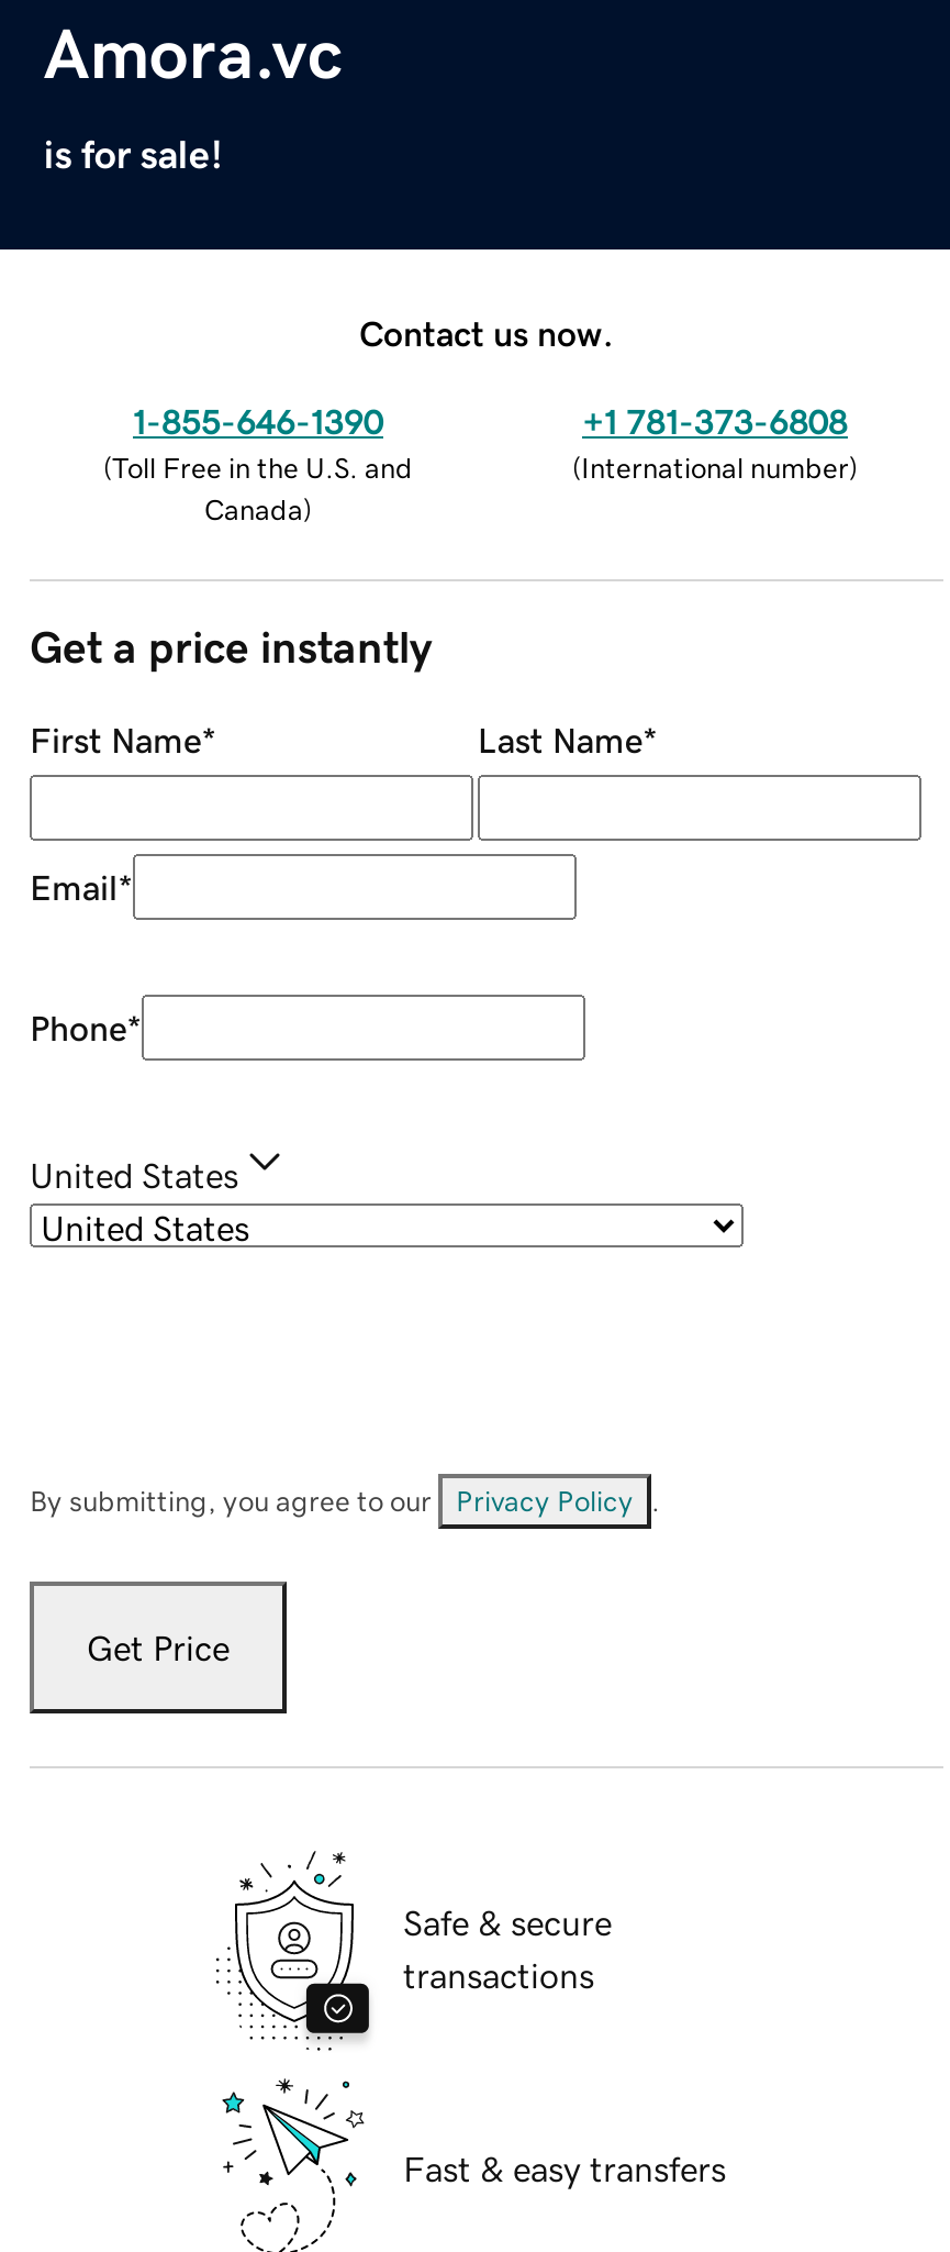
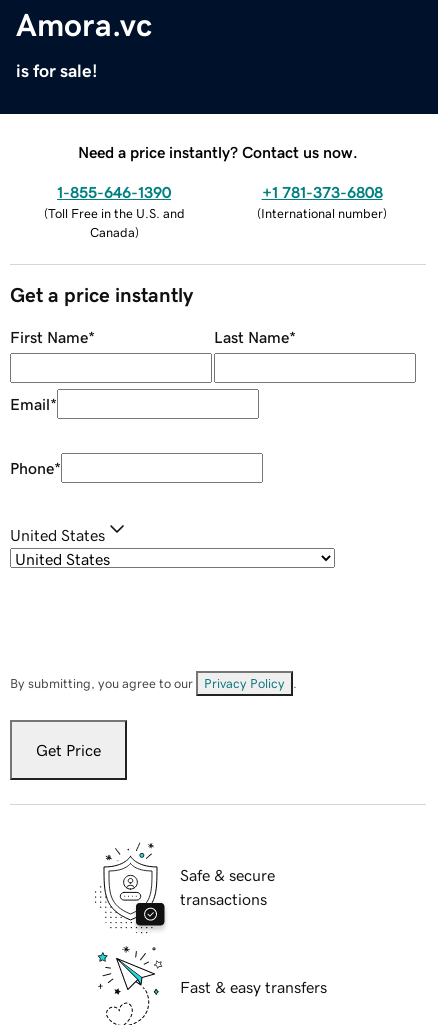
- Contact us now.
+ Need a price instantly? Contact us now.
